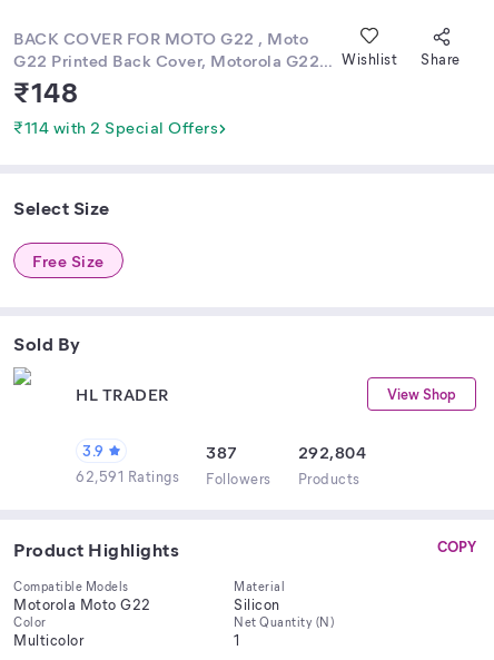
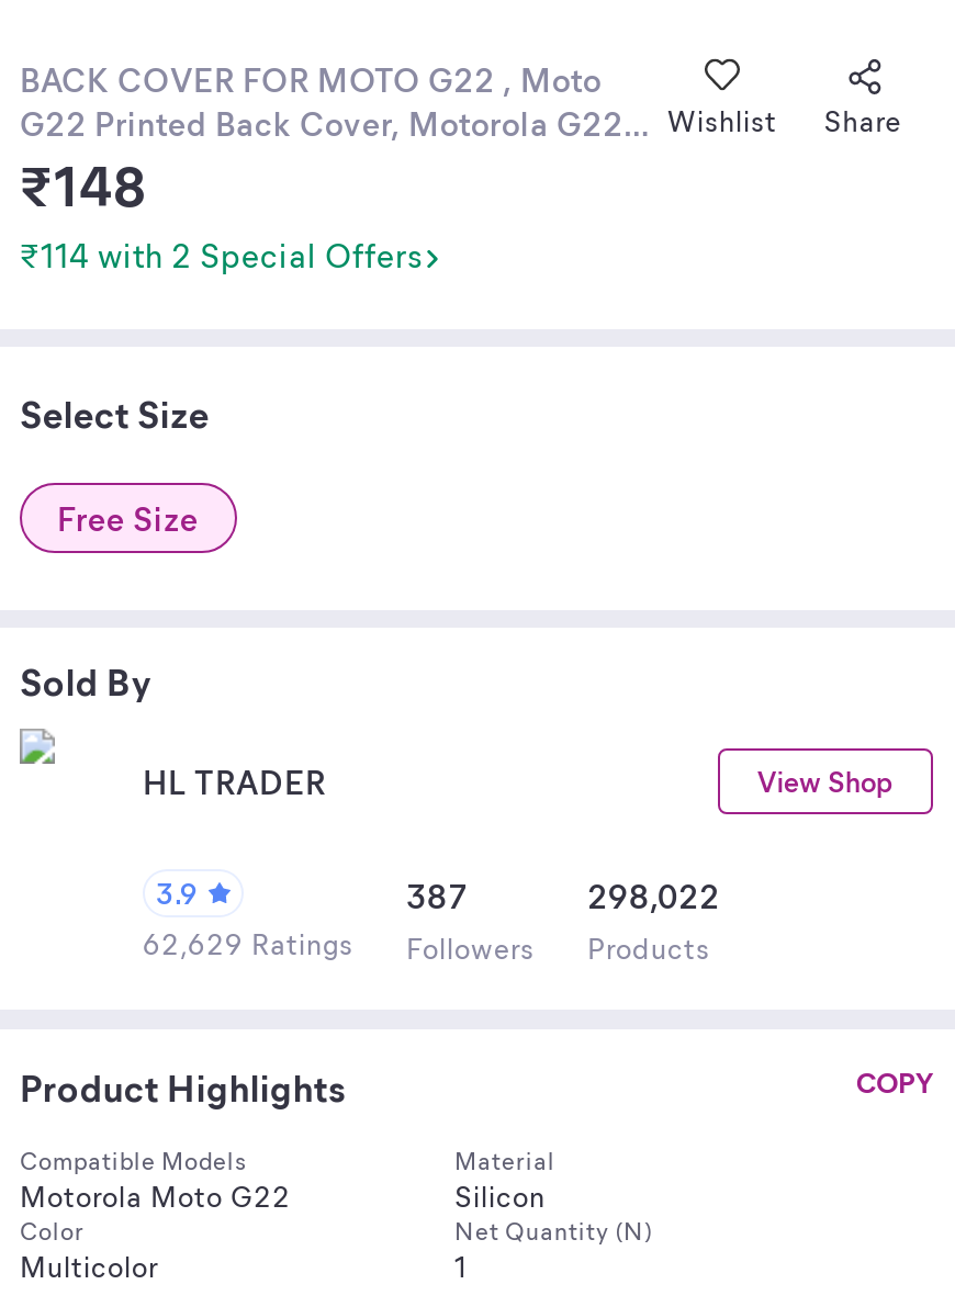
- 292,804
+ 298,022

- 62,591 Ratings Followers Products
+ 62,629 Ratings Followers Products
